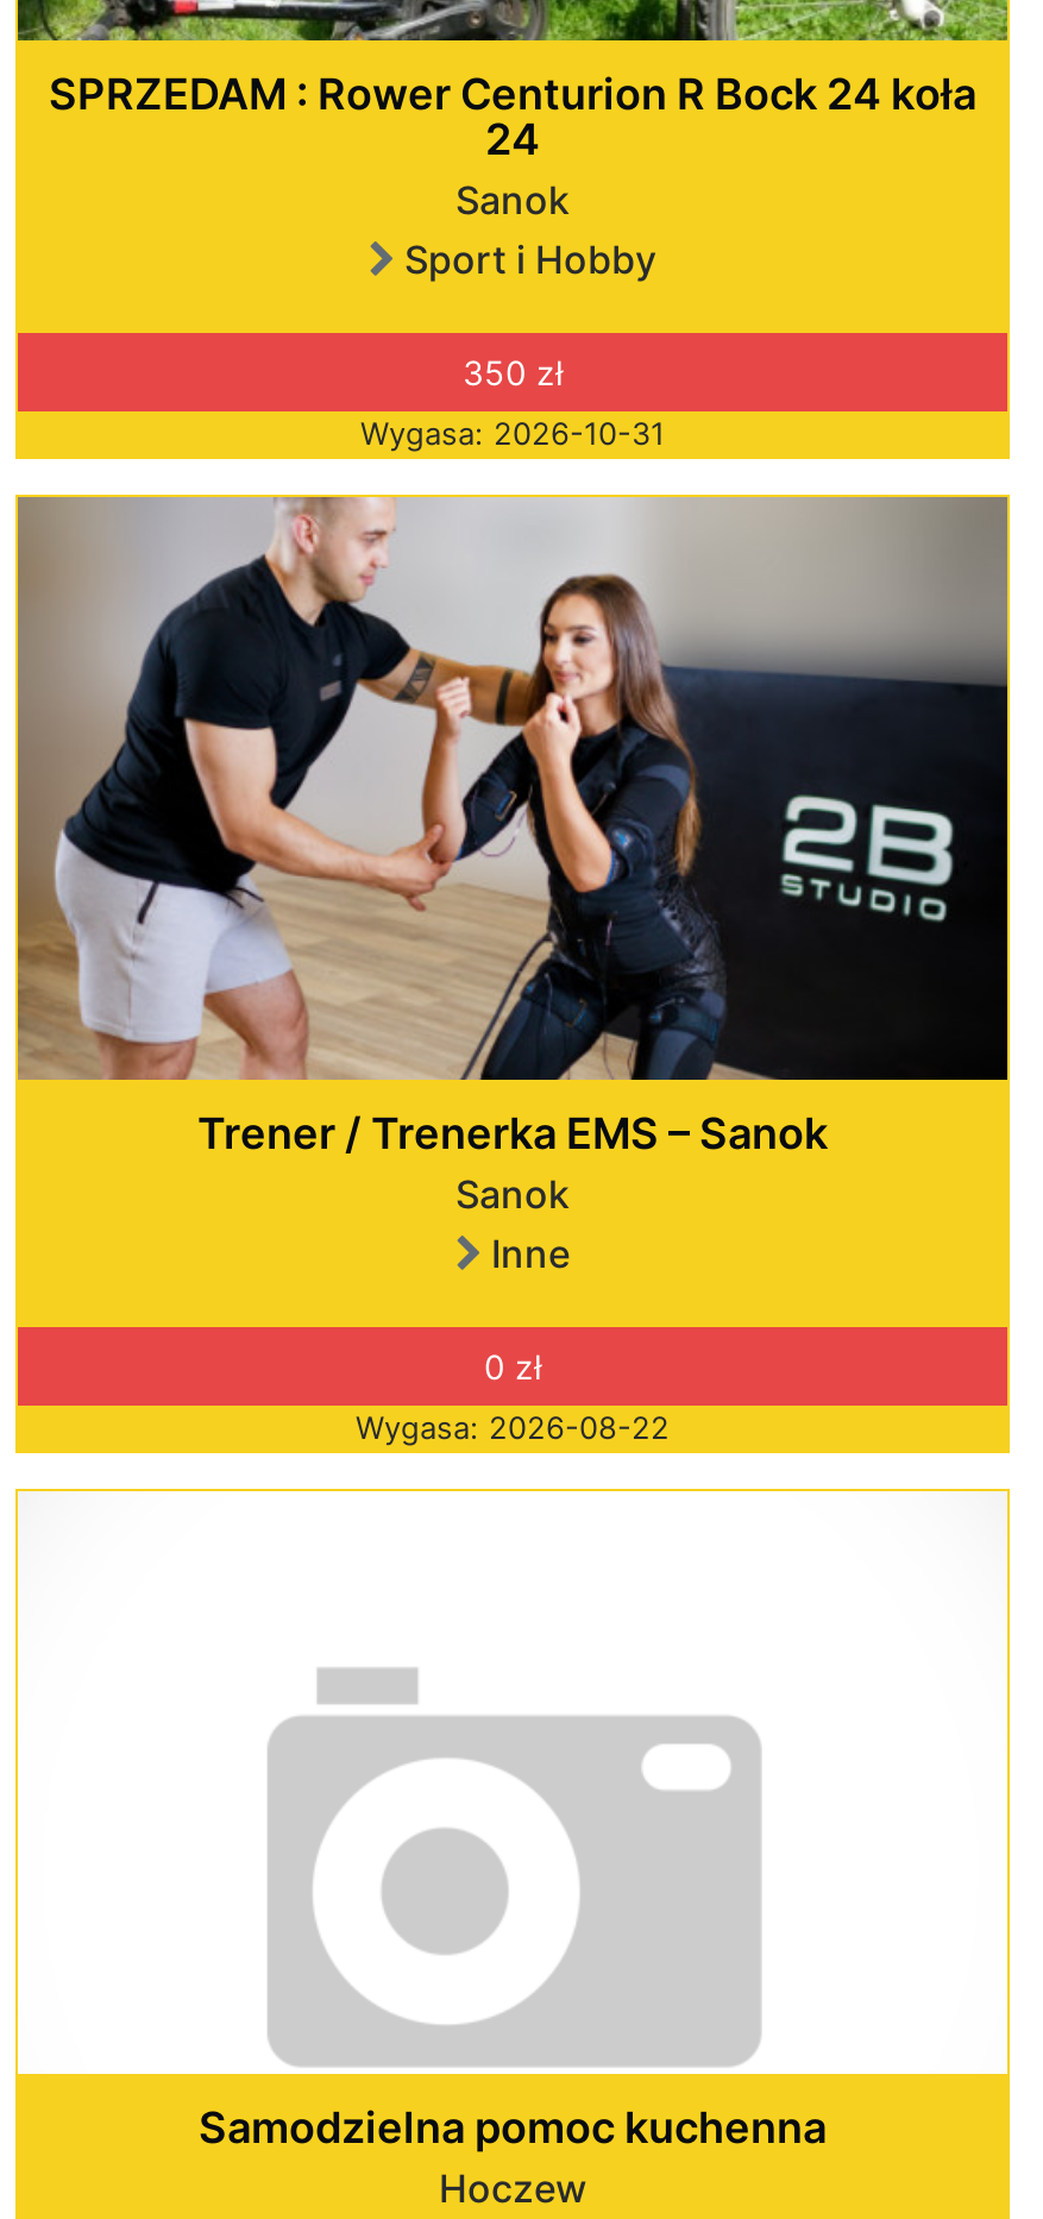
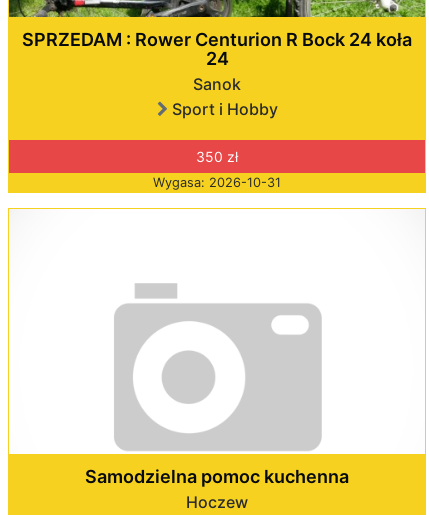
- [image]
- Trener / Trenerka EMS – Sanok
- Sanok
- Inne
- 0 zł
- Wygasa: 2026-08-22
